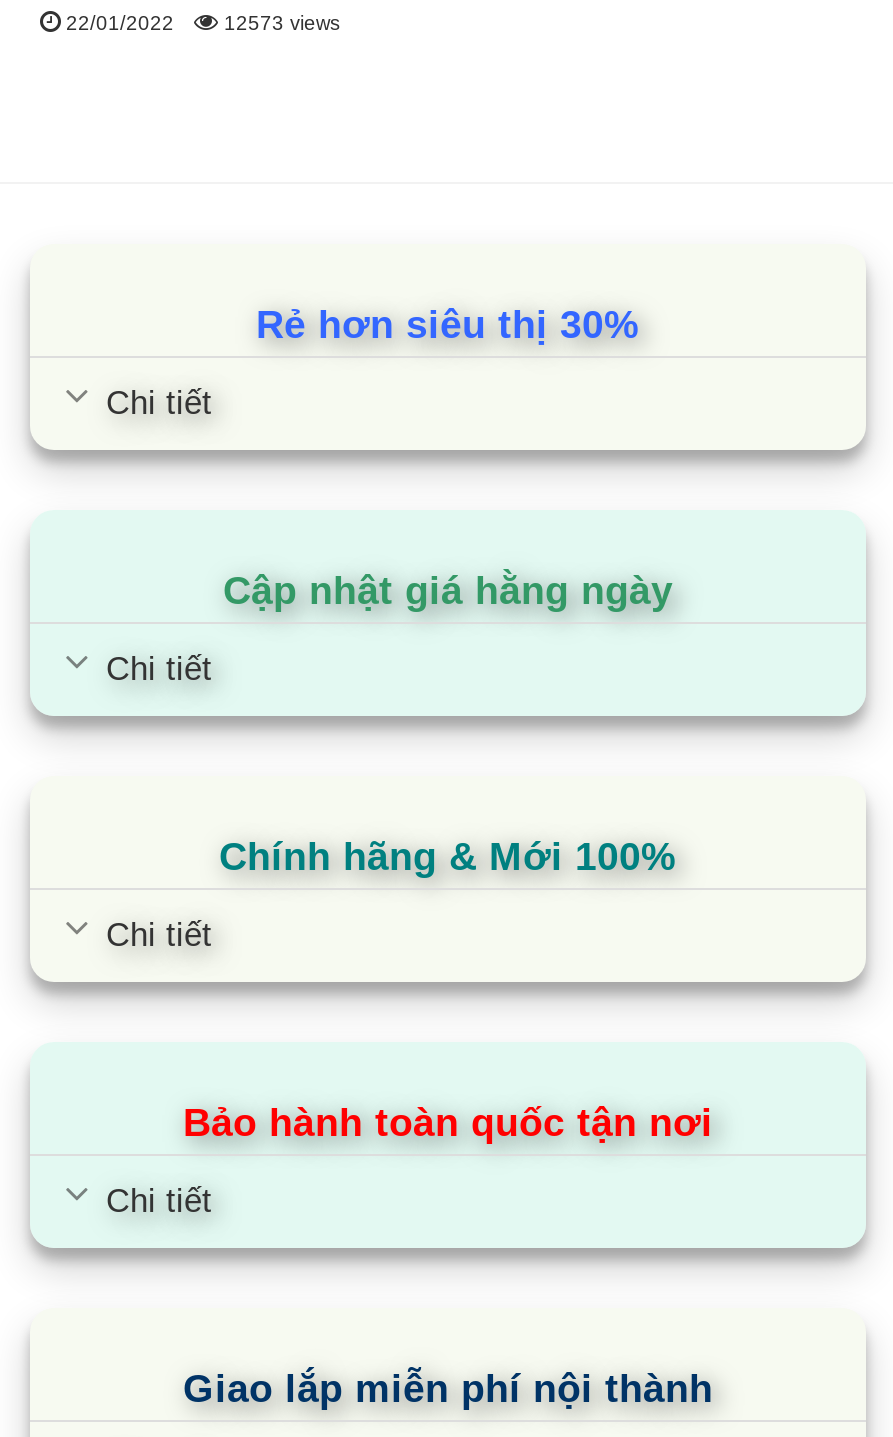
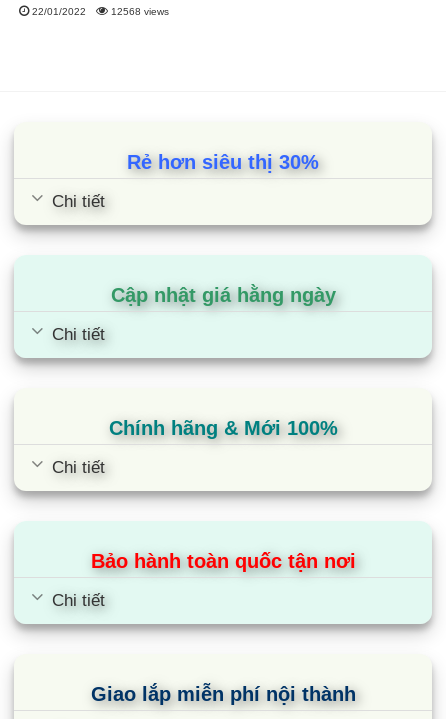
- 12573 views
+ 12568 views
